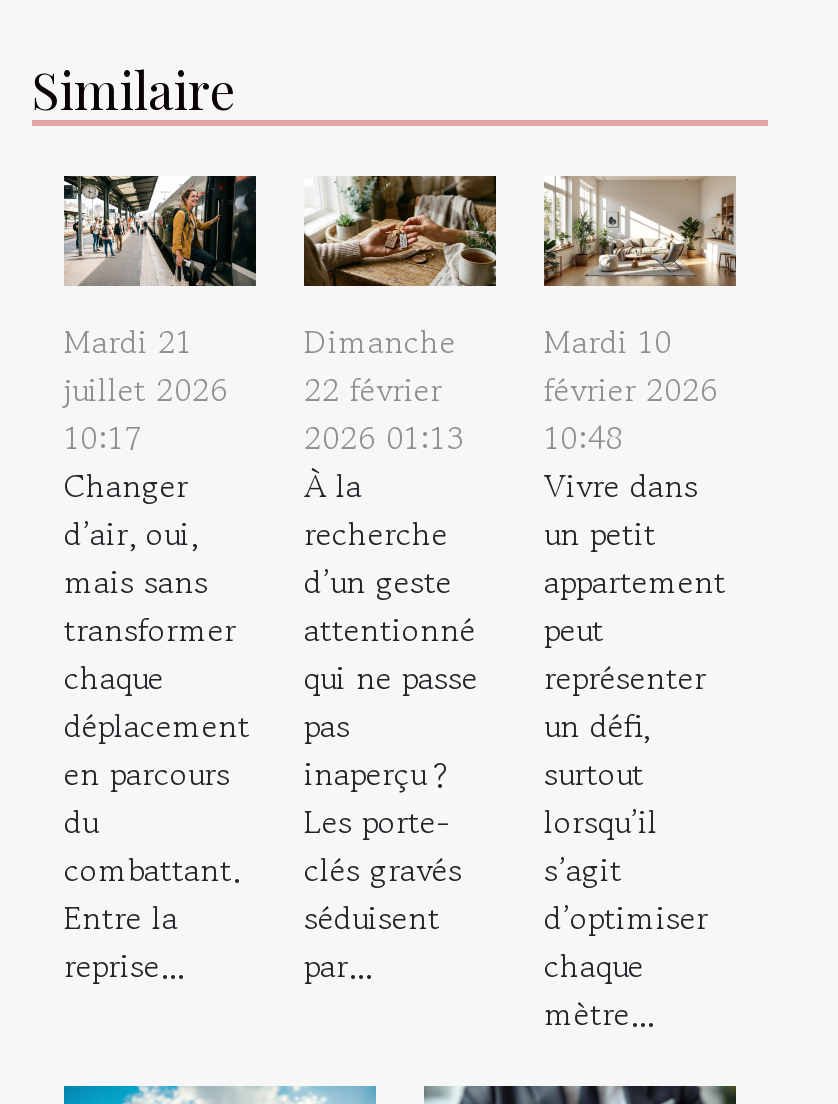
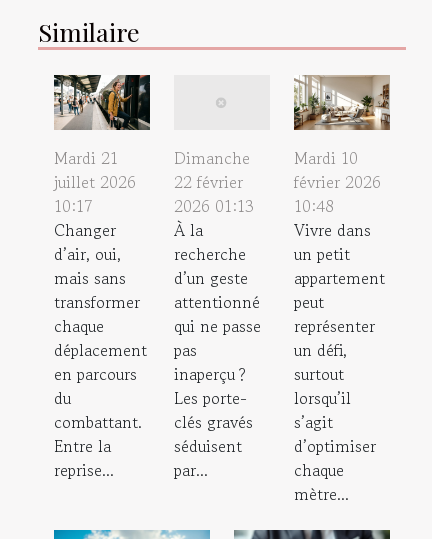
- [image]
